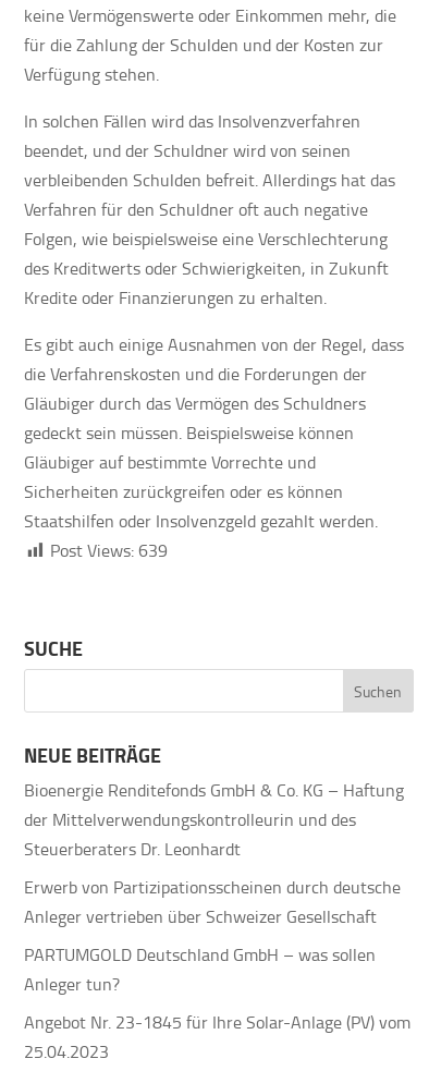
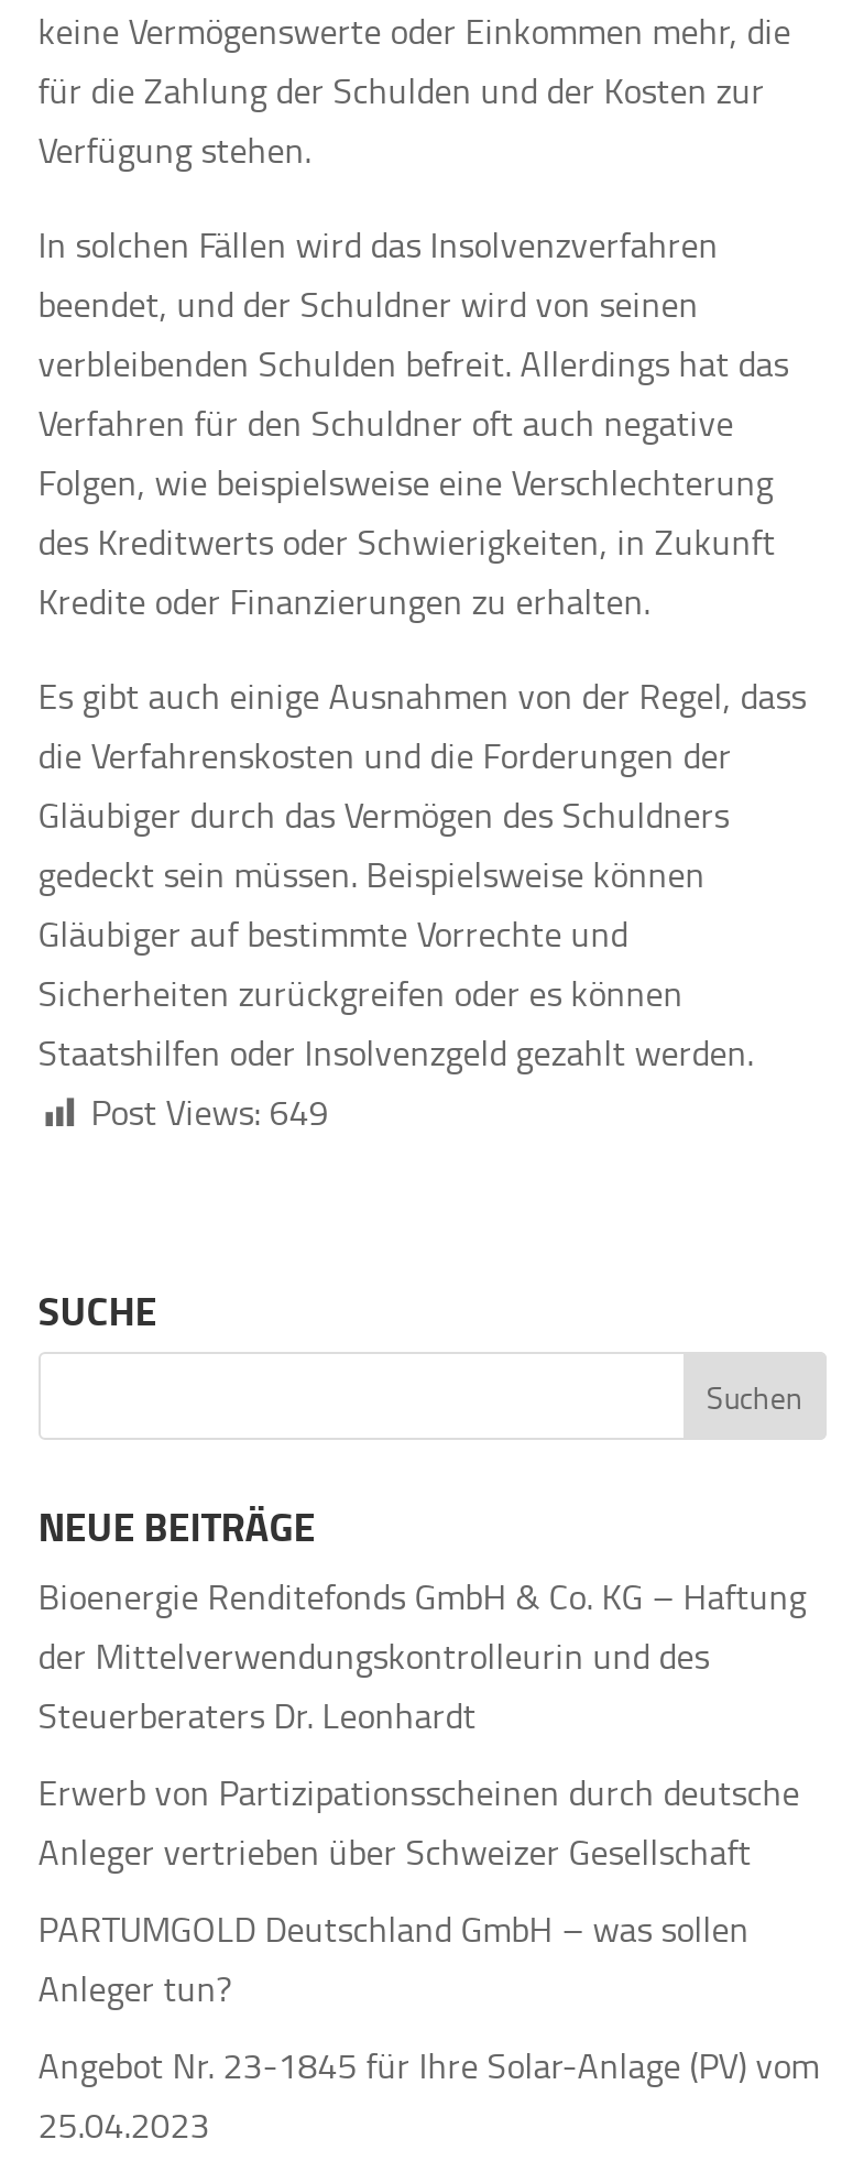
- Post Views: 639
+ Post Views: 649
